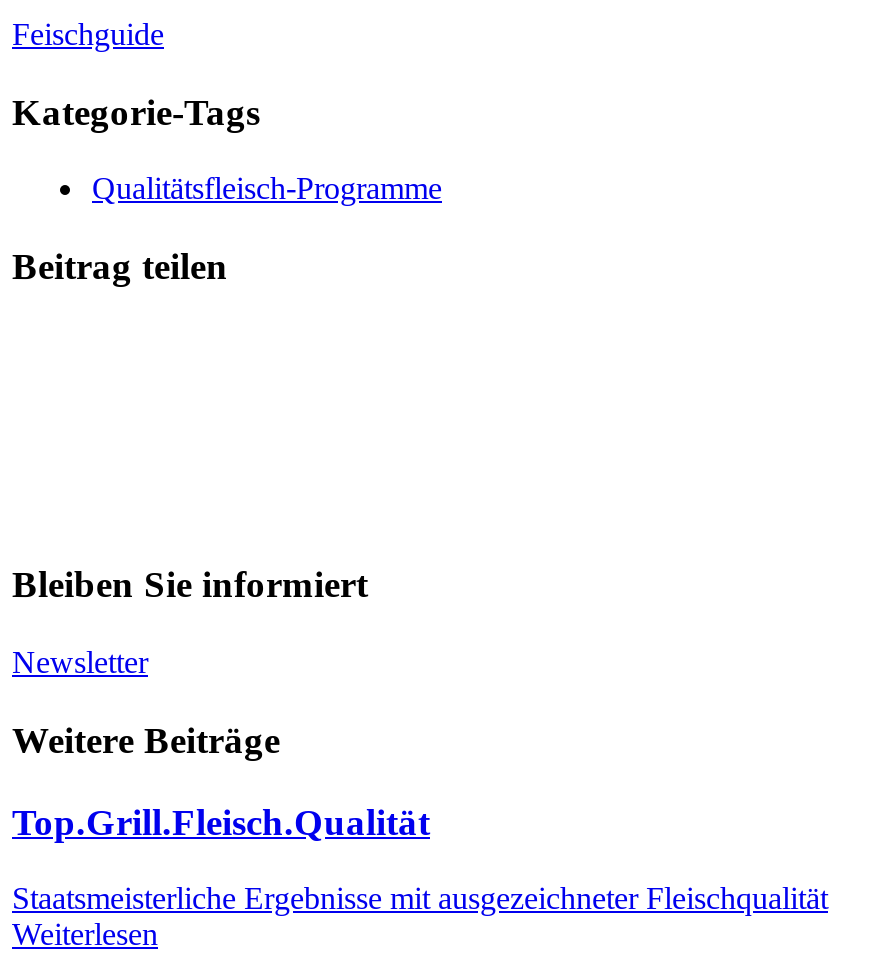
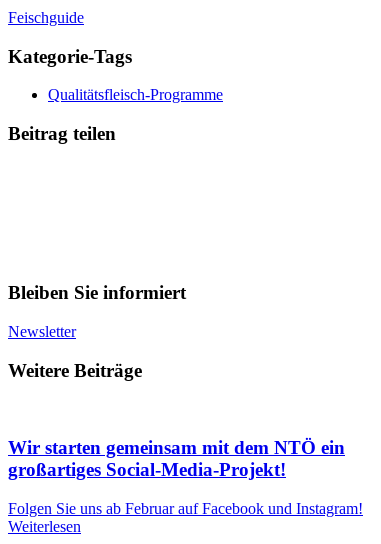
- Top.Grill.Fleisch.Qualität
+ Wir starten gemeinsam mit dem NTÖ ein
+ großartiges Social-Media-Projekt!

- Staatsmeisterliche Ergebnisse mit ausgezeichneter Fleischqualität
+ Folgen Sie uns ab Februar auf Facebook und Instagram!
